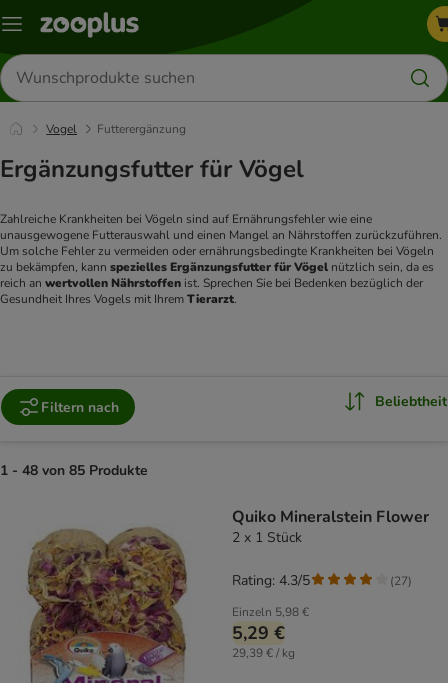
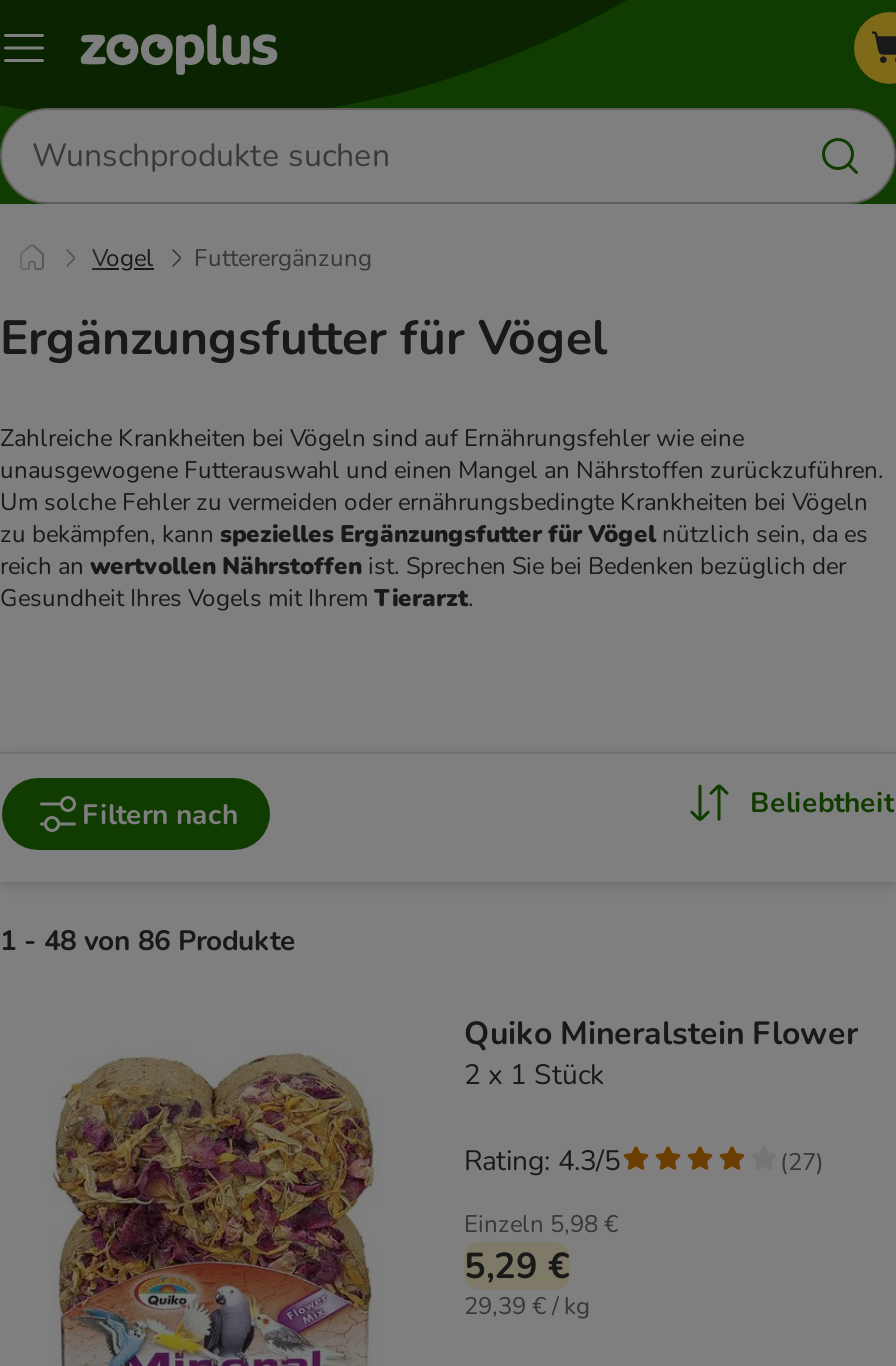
- 1 - 48 von 85 Produkte
+ 1 - 48 von 86 Produkte
